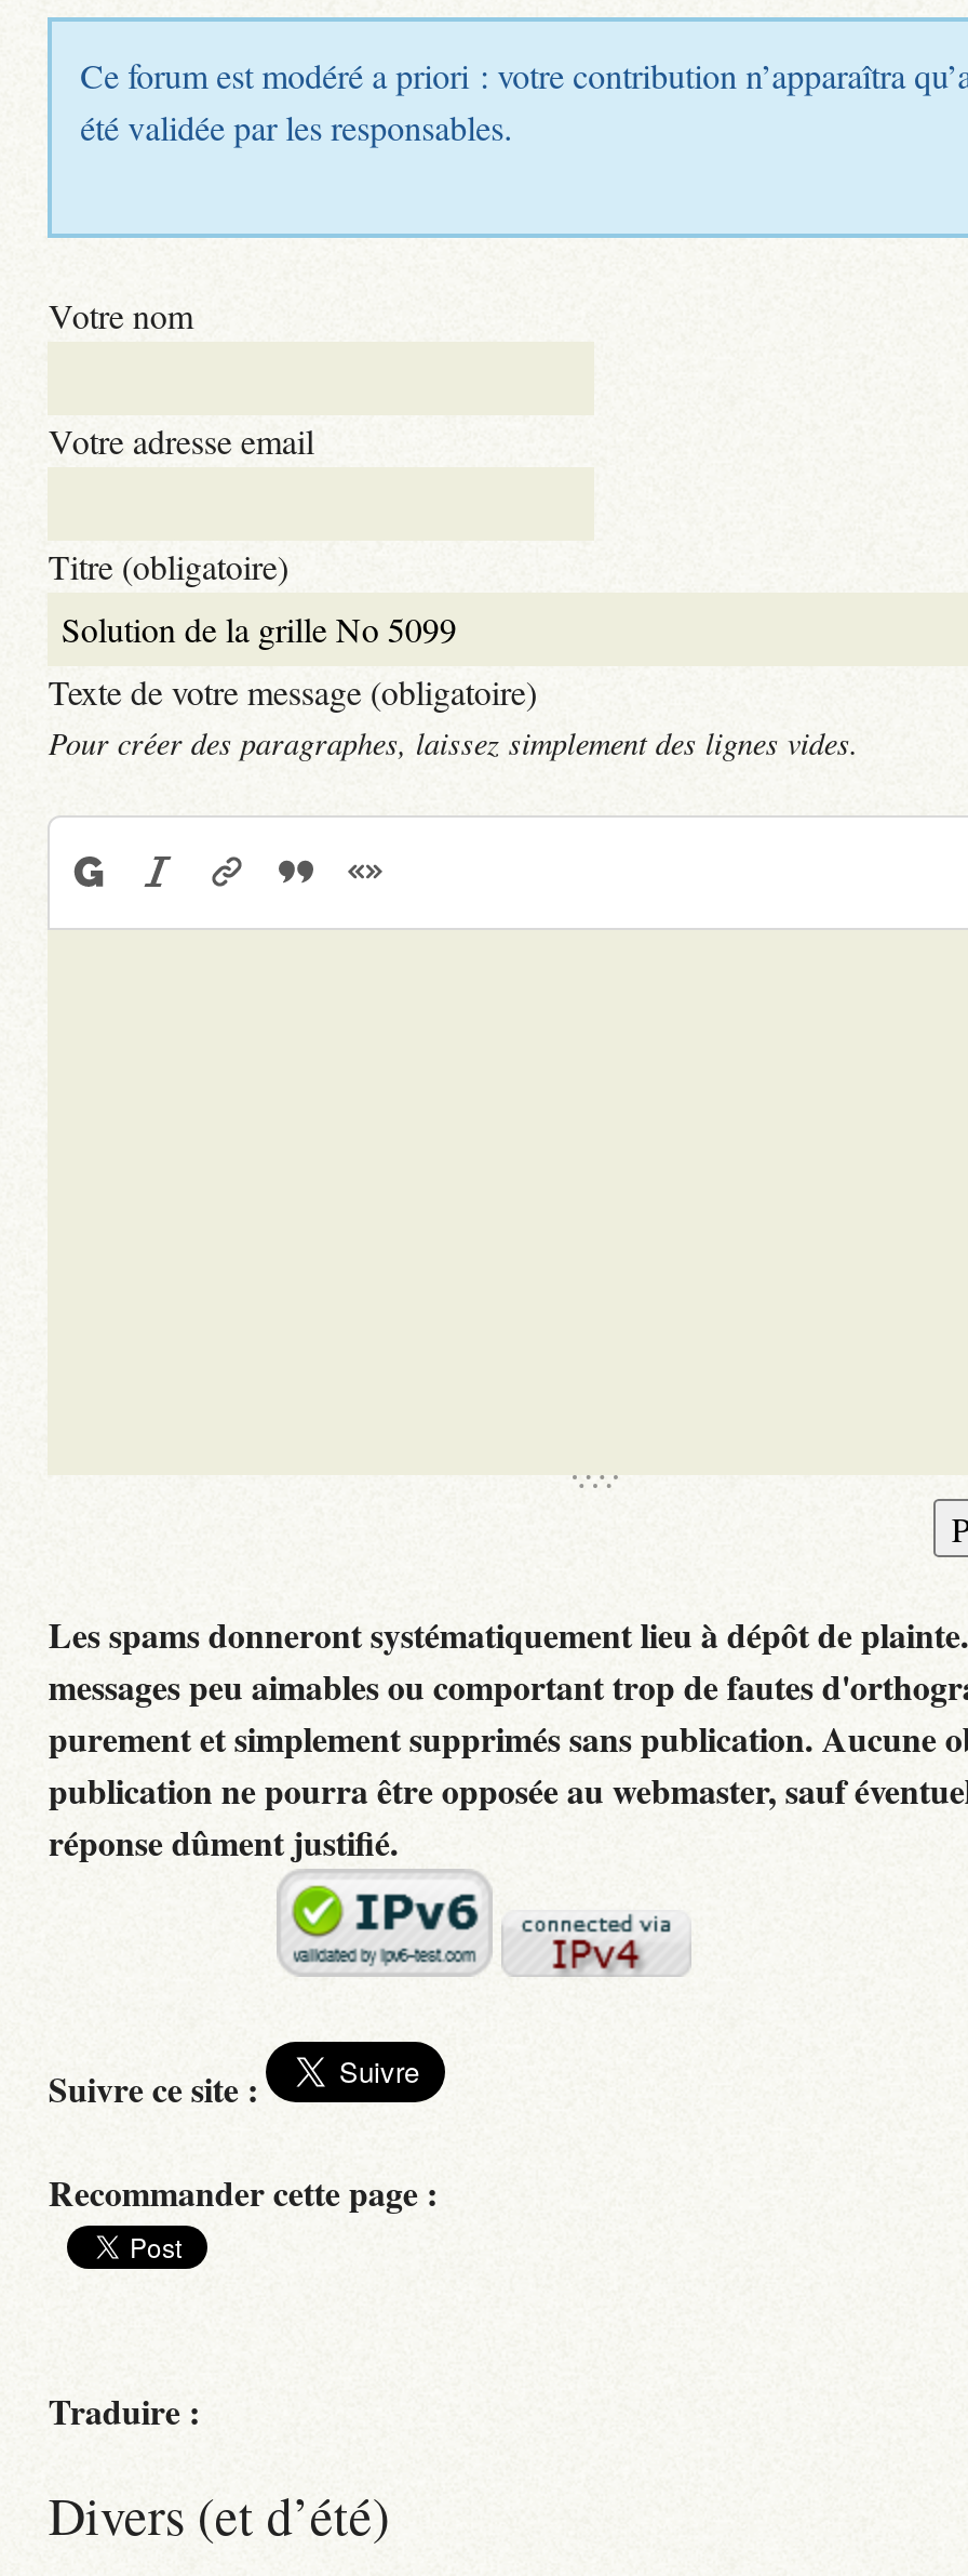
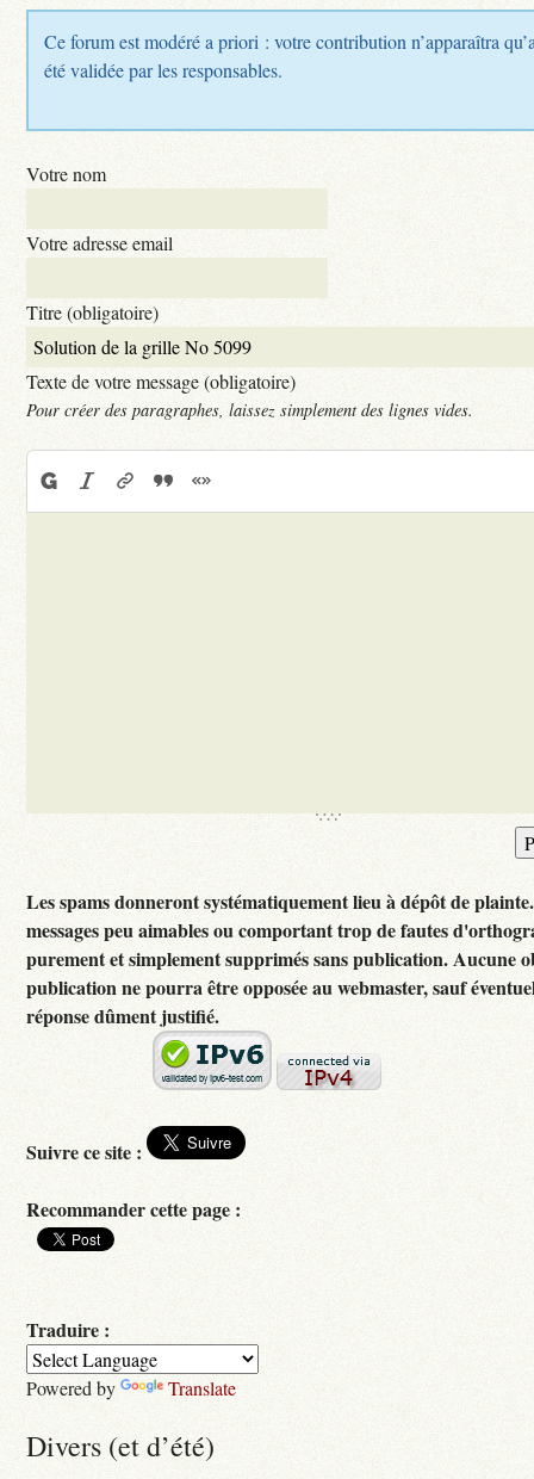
+ Powered by
+ Translate
